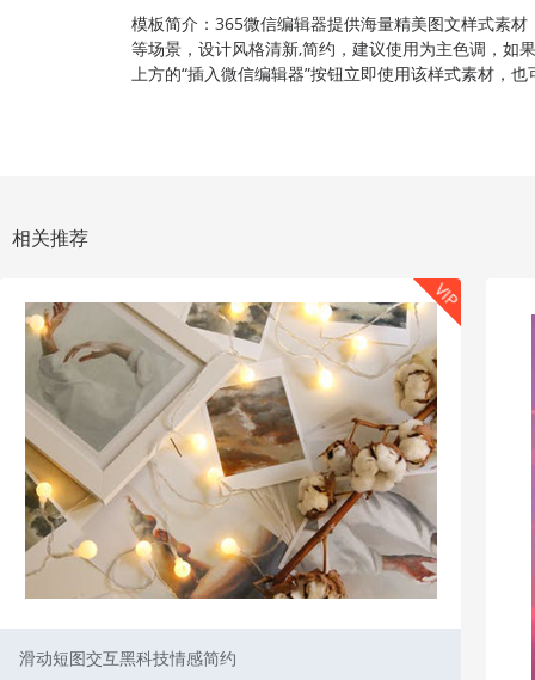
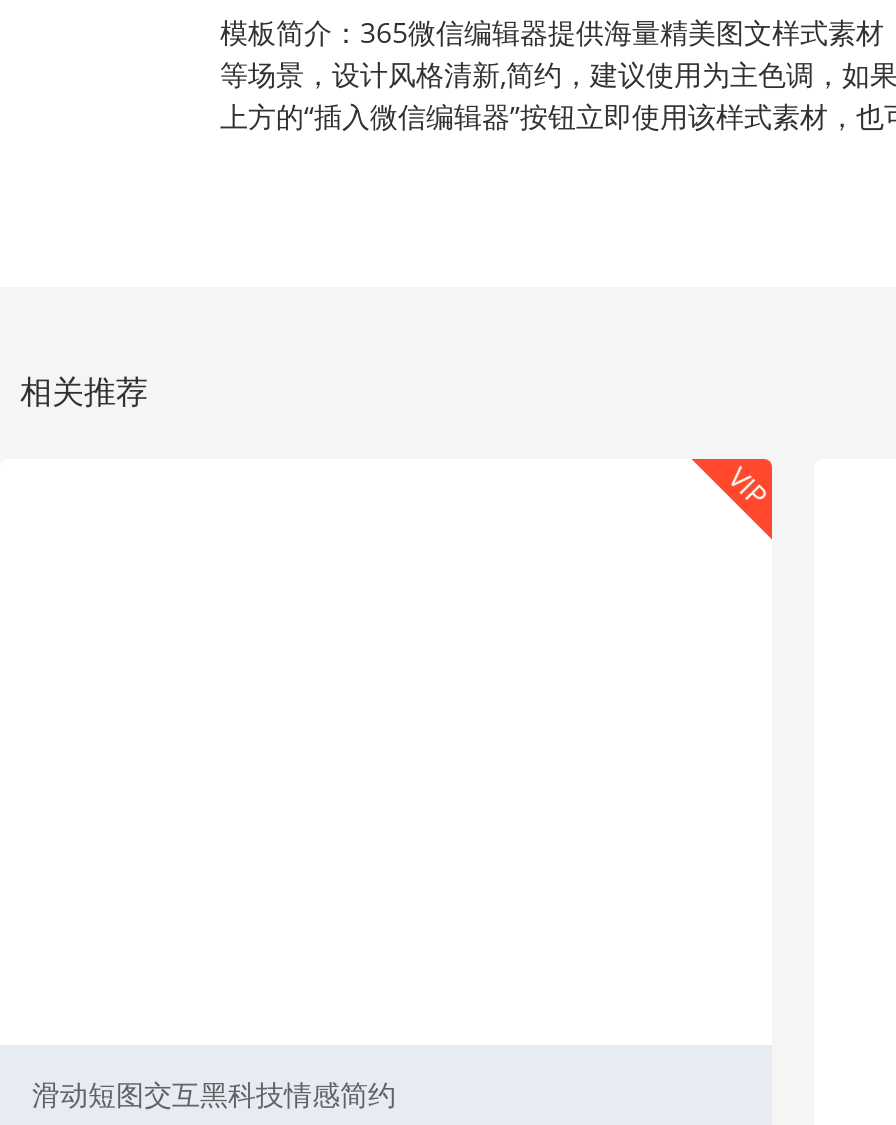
- [image]
